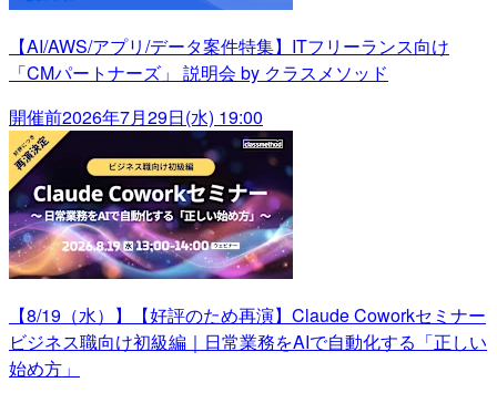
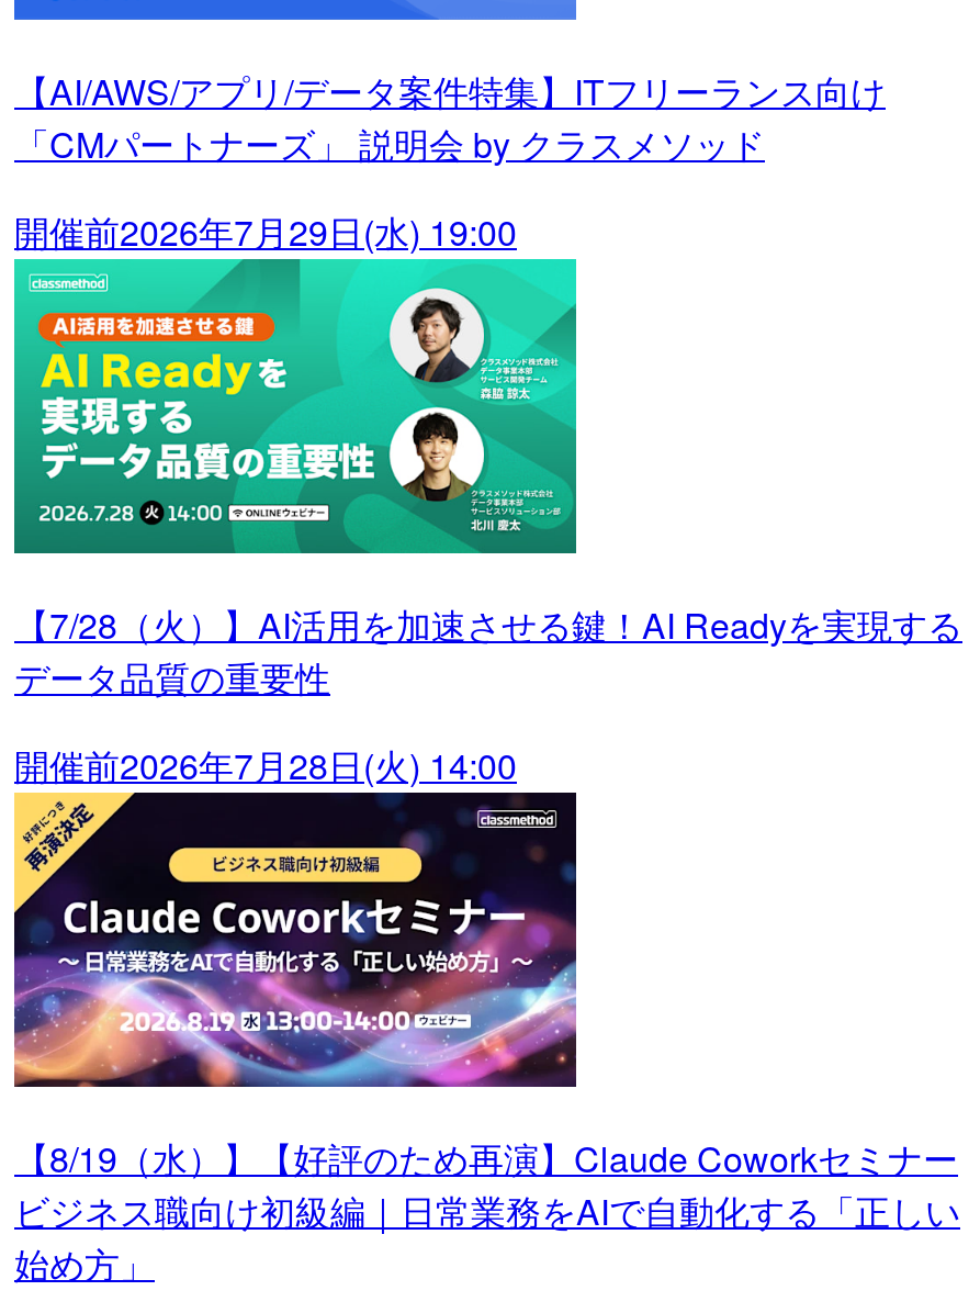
+ [image]
+ 【7/28（火）】AI活用を加速させる鍵！AI Readyを実現する
+ データ品質の重要性
+ 開催前2026年7月28日(火) 14:00
